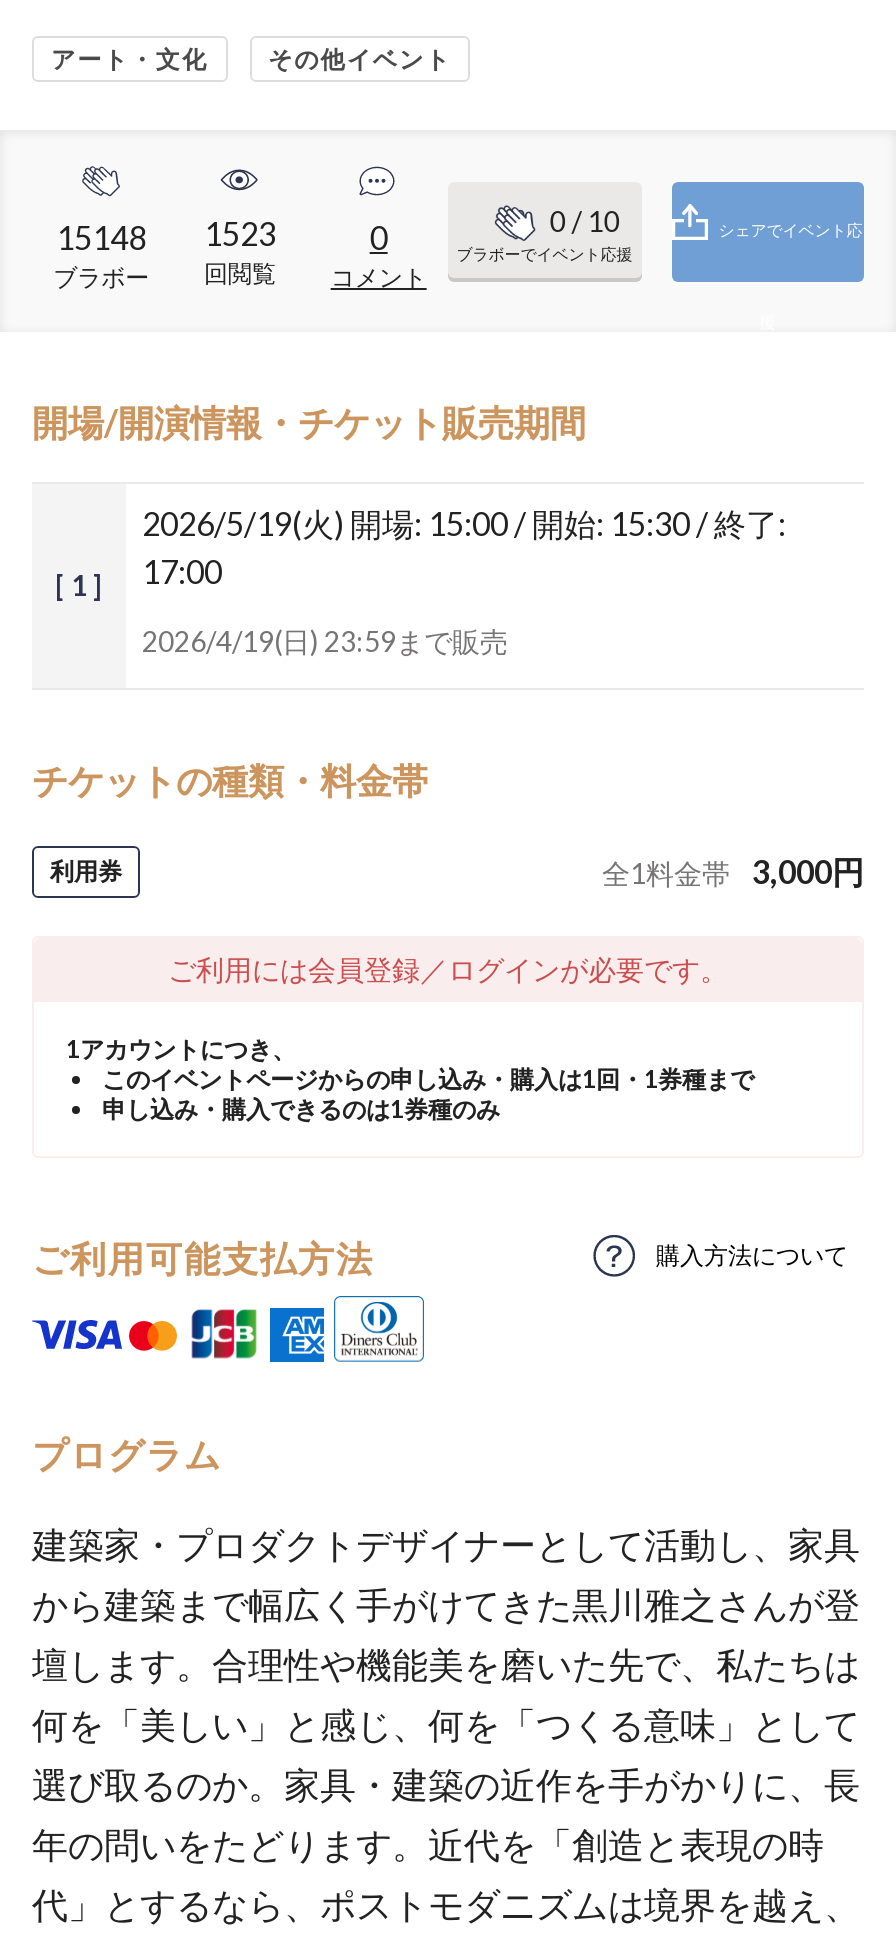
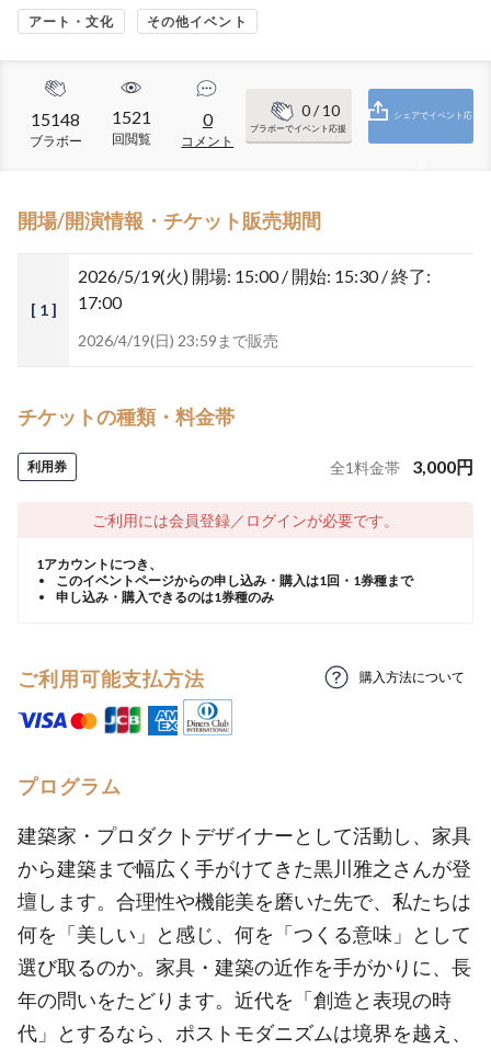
- 15148 1523
+ 15148 1521
